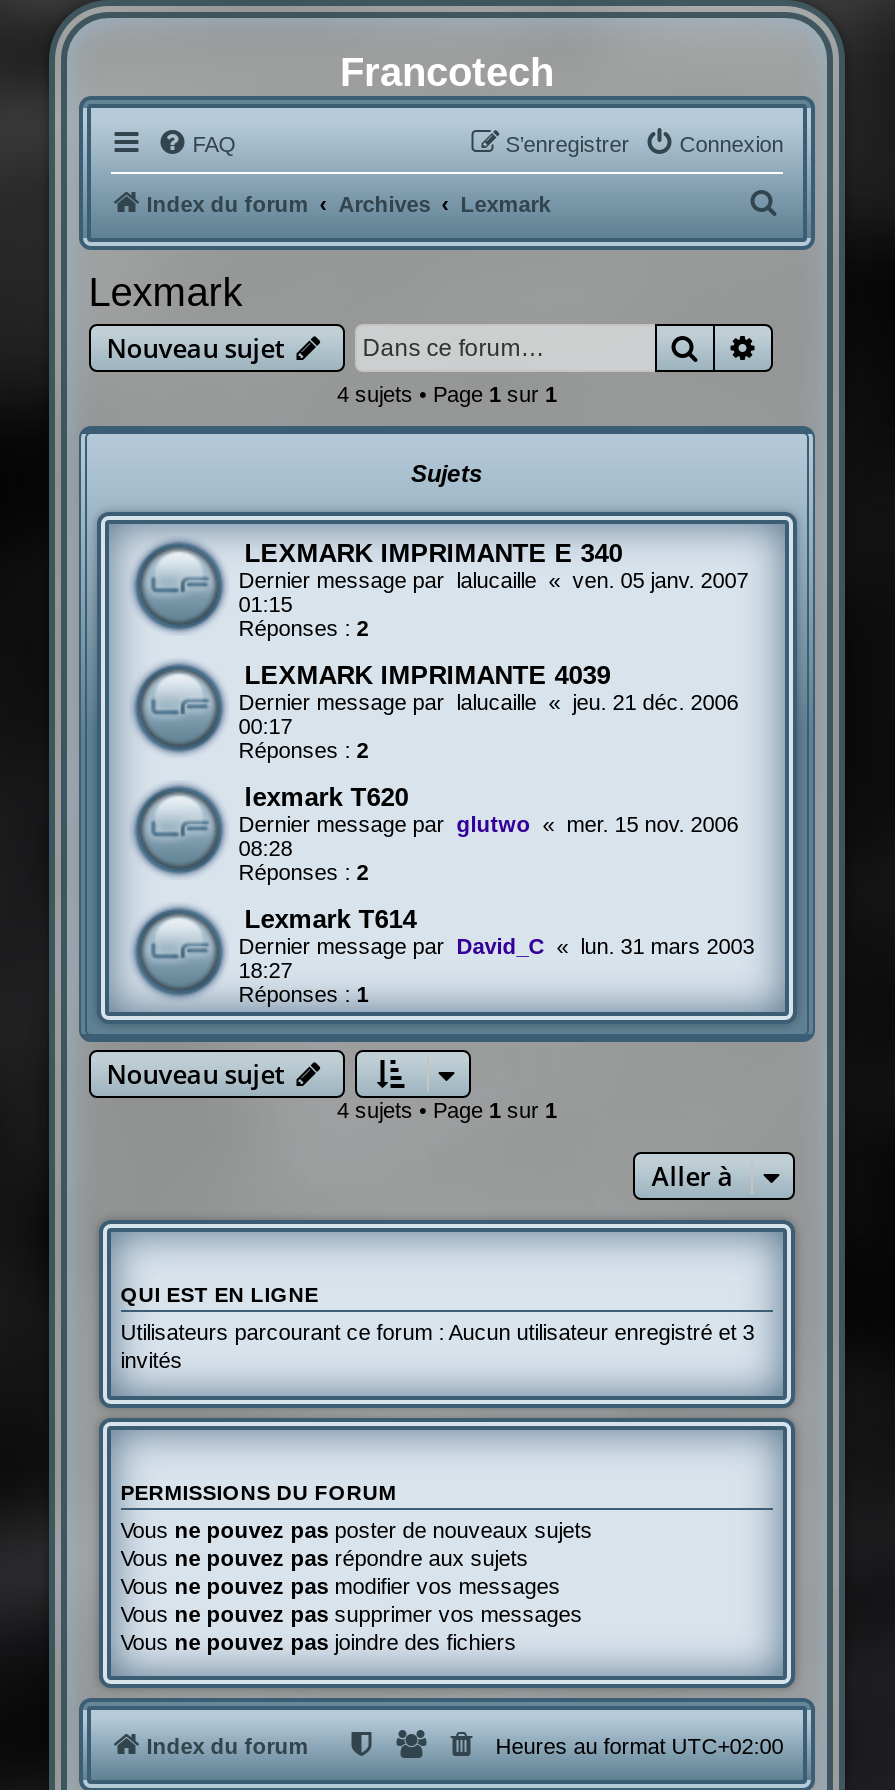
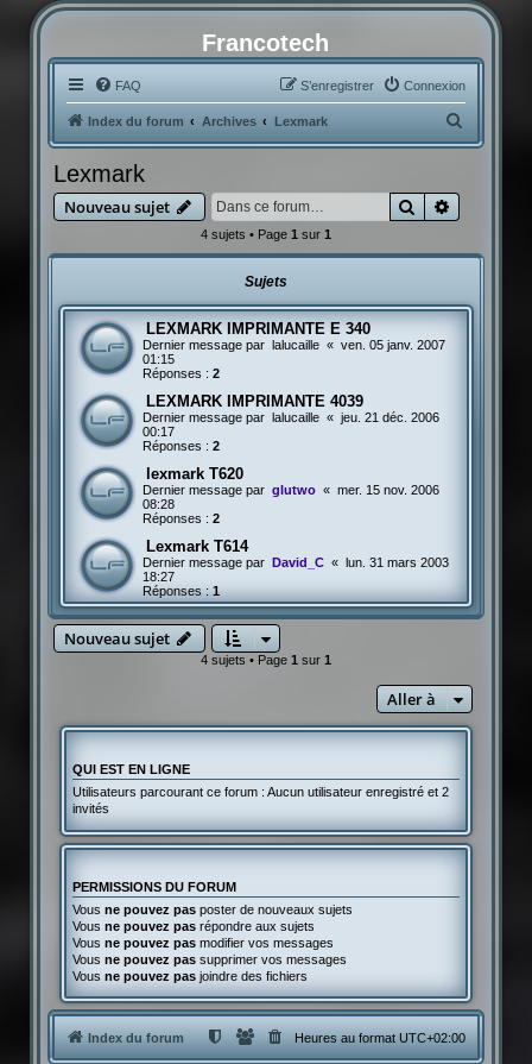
- Utilisateurs parcourant ce forum : Aucun utilisateur enregistré et 3
+ Utilisateurs parcourant ce forum : Aucun utilisateur enregistré et 2
